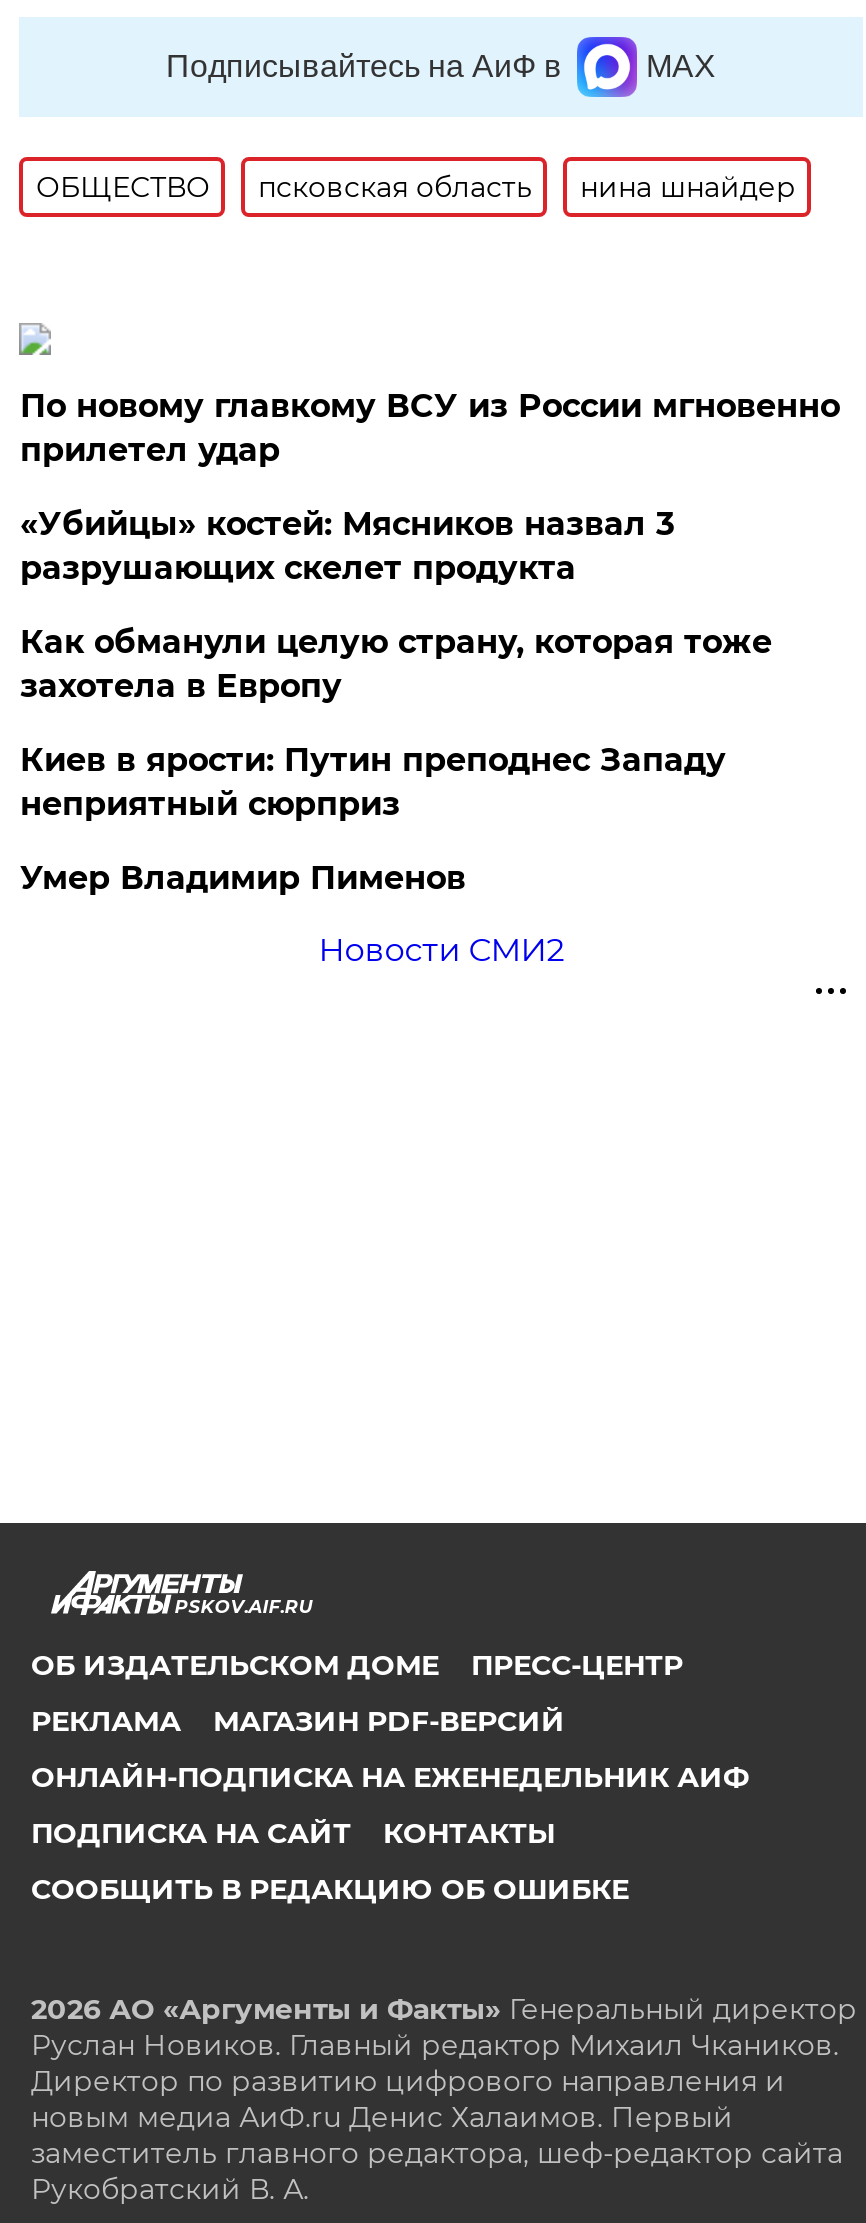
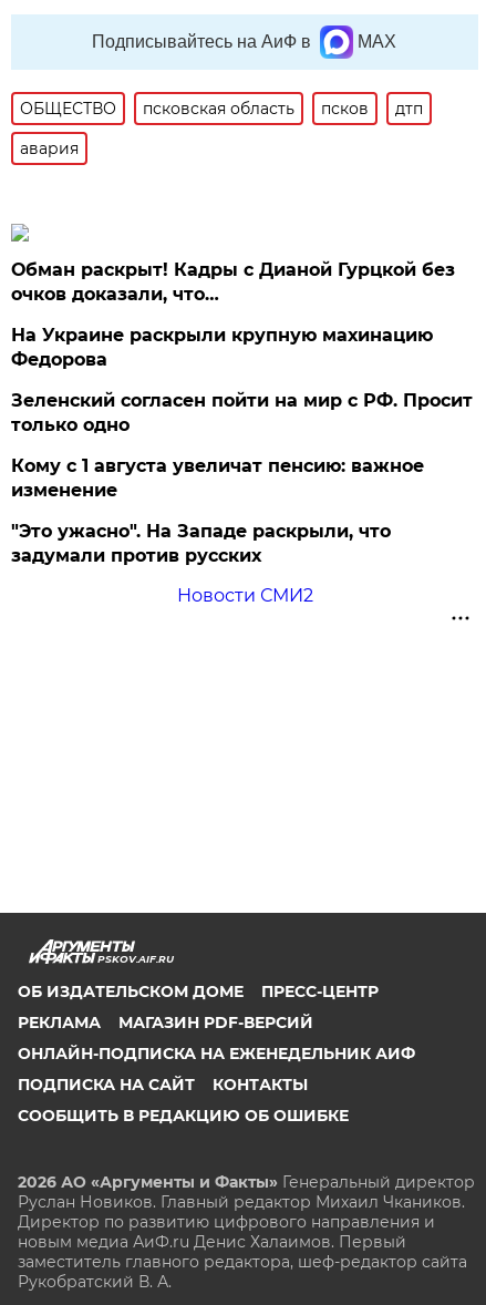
- нина шнайдер
+ псков
+ дтп
+ авария

- По новому главкому ВСУ из России мгновенно
- прилетел удар
- «Убийцы» костей: Мясников назвал 3
- разрушающих скелет продукта
- Как обманули целую страну, которая тоже
- захотела в Европу
- Киев в ярости: Путин преподнес Западу
- неприятный сюрприз
- Умер Владимир Пименов
+ Обман раскрыт! Кадры с Дианой Гурцкой без
+ очков доказали, что…
+ На Украине раскрыли крупную махинацию
+ Федорова
+ Зеленский согласен пойти на мир с РФ. Просит
+ только одно
+ Кому с 1 августа увеличат пенсию: важное
+ изменение
+ "Это ужасно". На Западе раскрыли, что
+ задумали против русских
